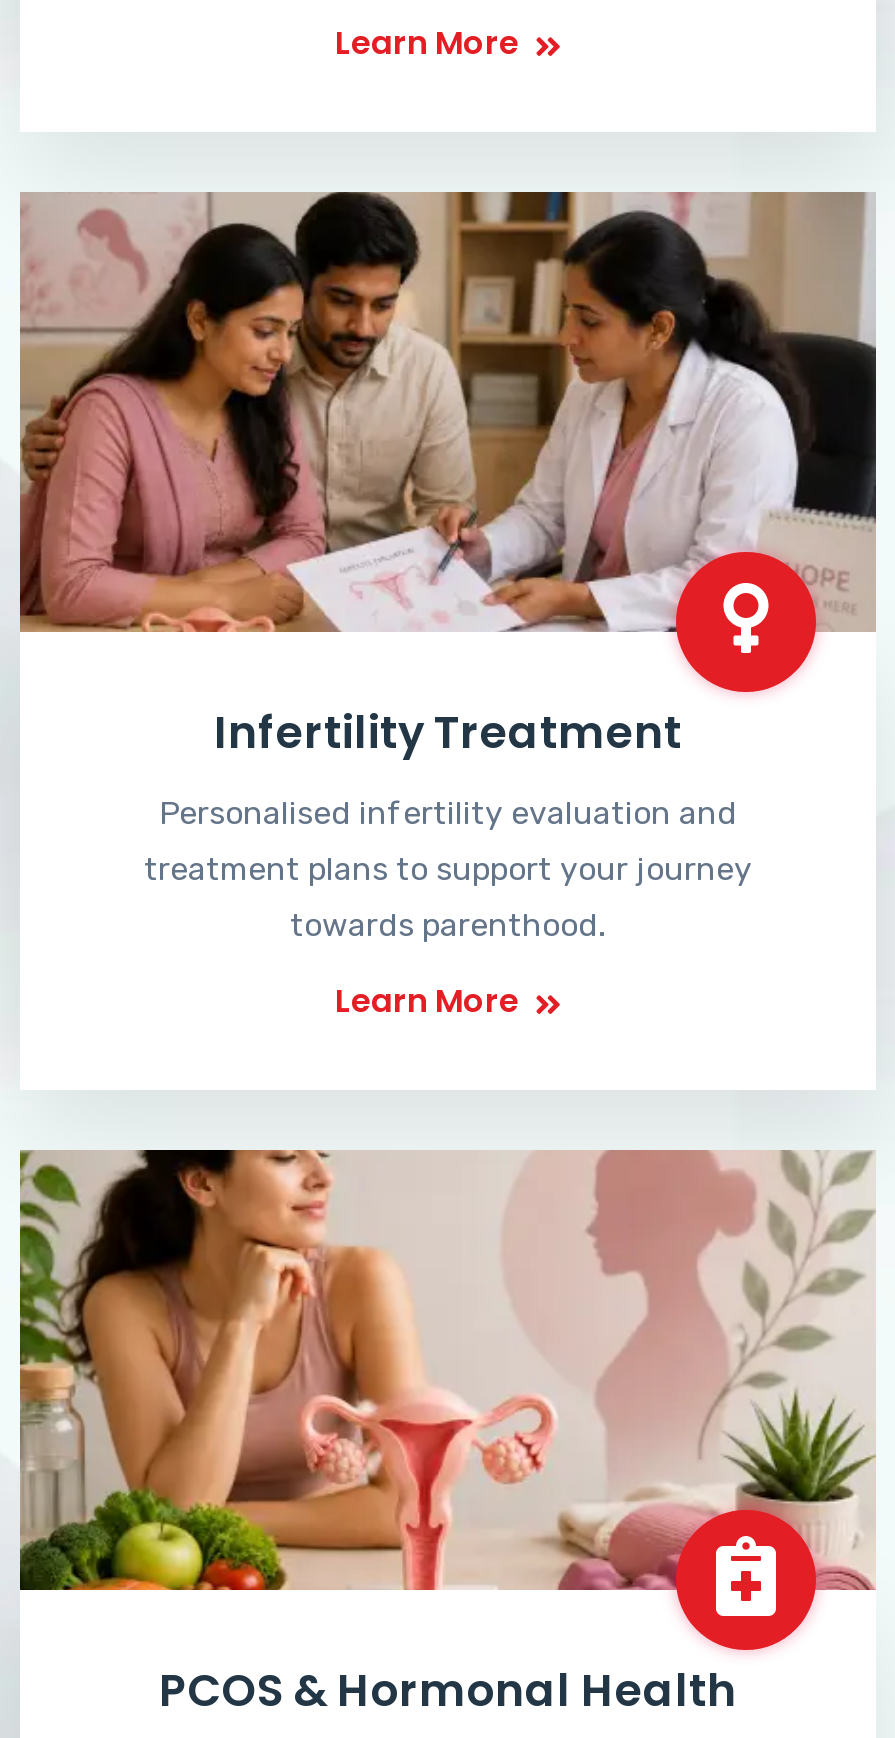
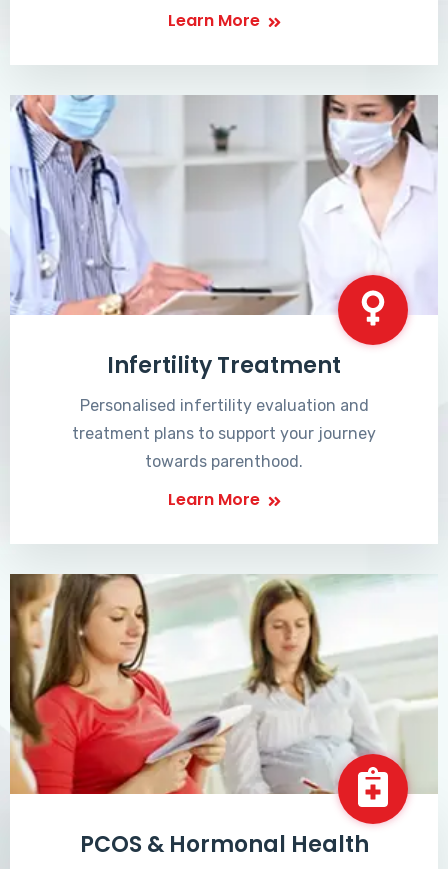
- [image]
+ [image]

- [image]
+ [image]
